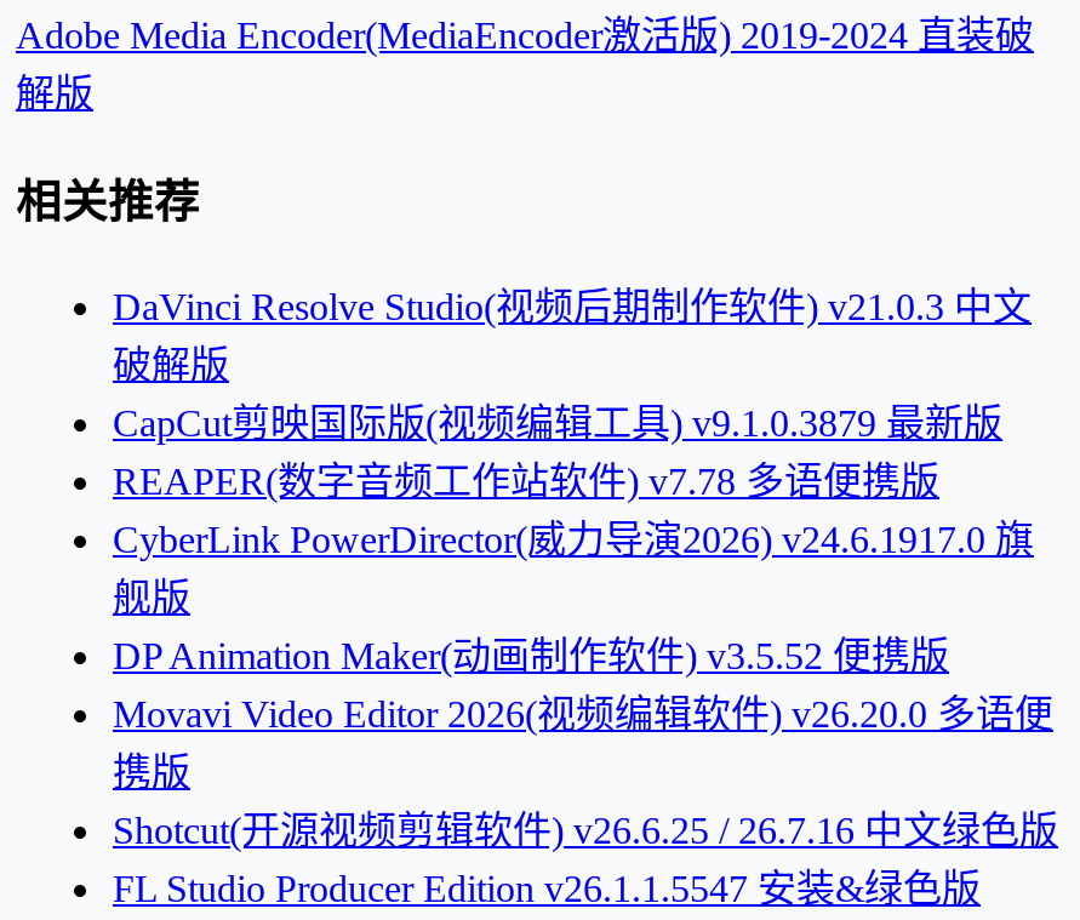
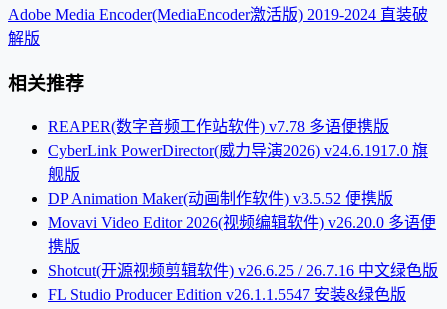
- DaVinci Resolve Studio(视频后期制作软件) v21.0.3 中文
- 破解版
- CapCut剪映国际版(视频编辑工具) v9.1.0.3879 最新版
